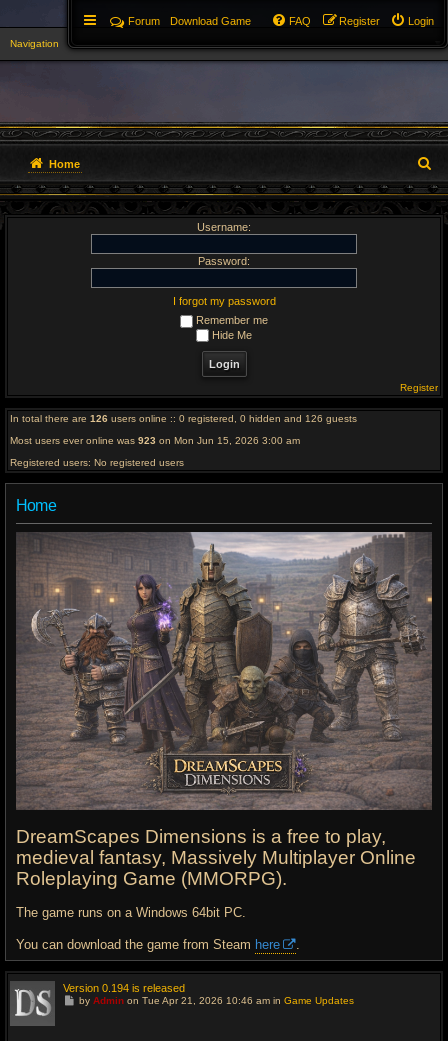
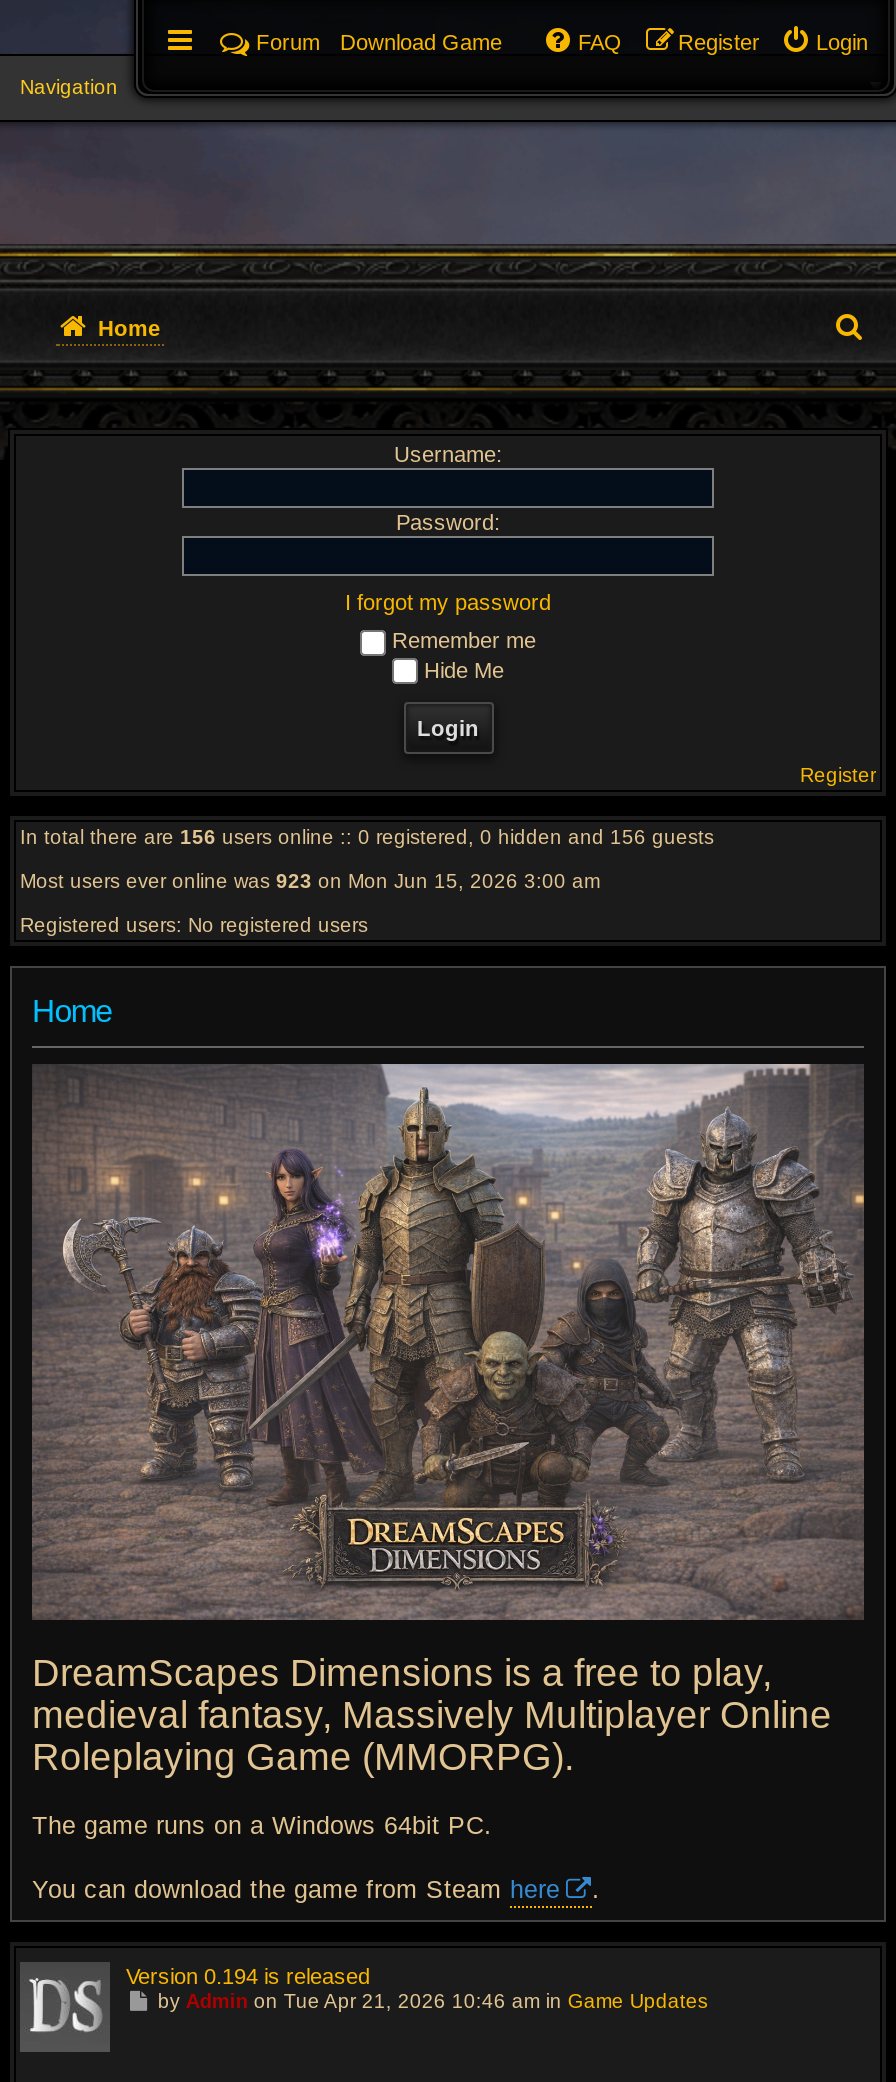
- In total there are 126 users online :: 0 registered, 0 hidden and 126 guests
+ In total there are 156 users online :: 0 registered, 0 hidden and 156 guests
